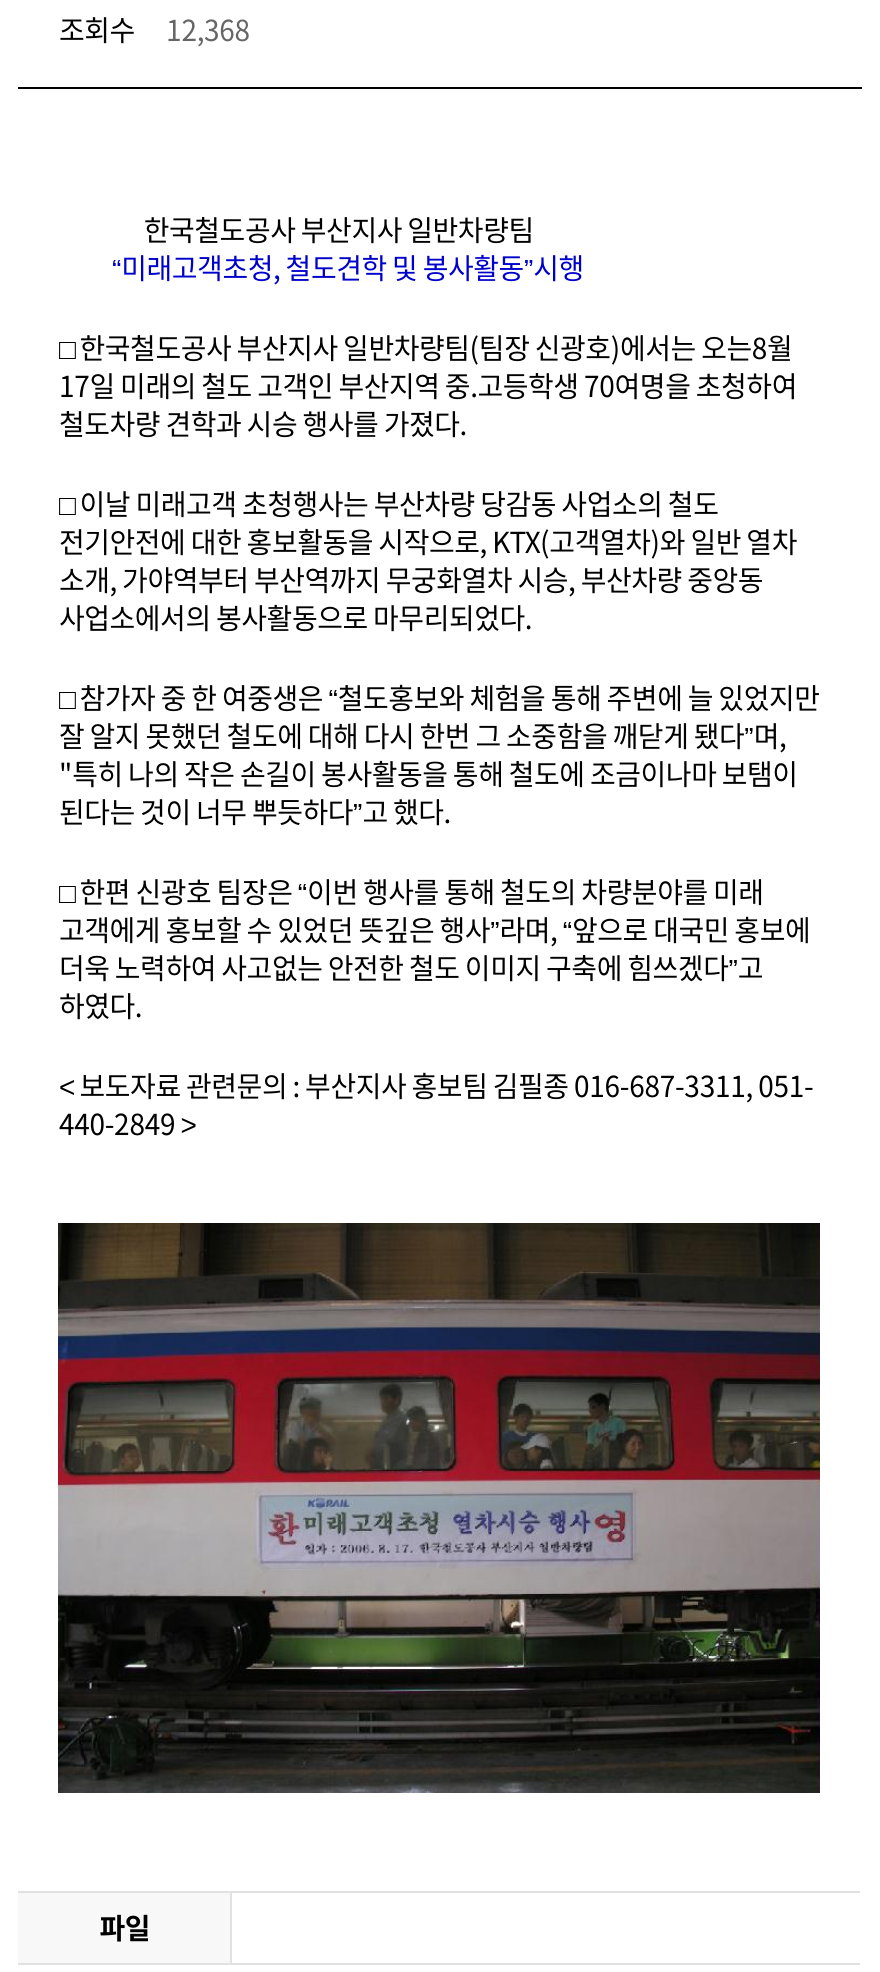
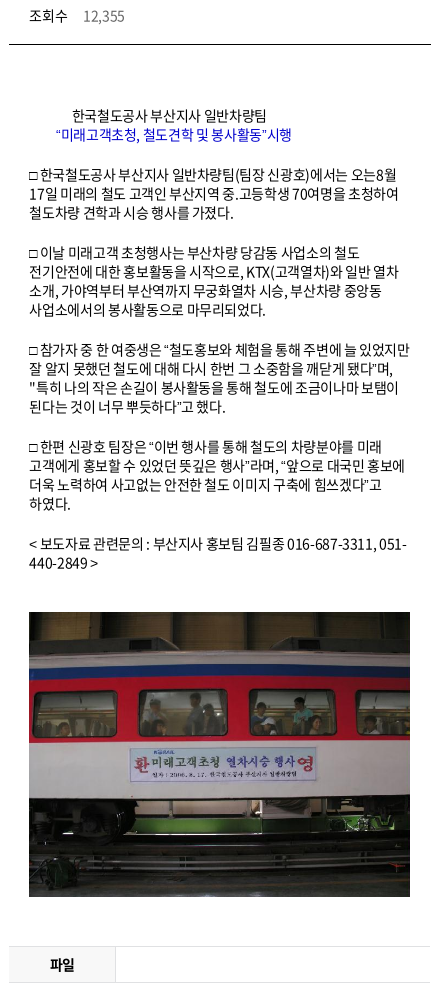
- 조회수 12,368
+ 조회수 12,355
